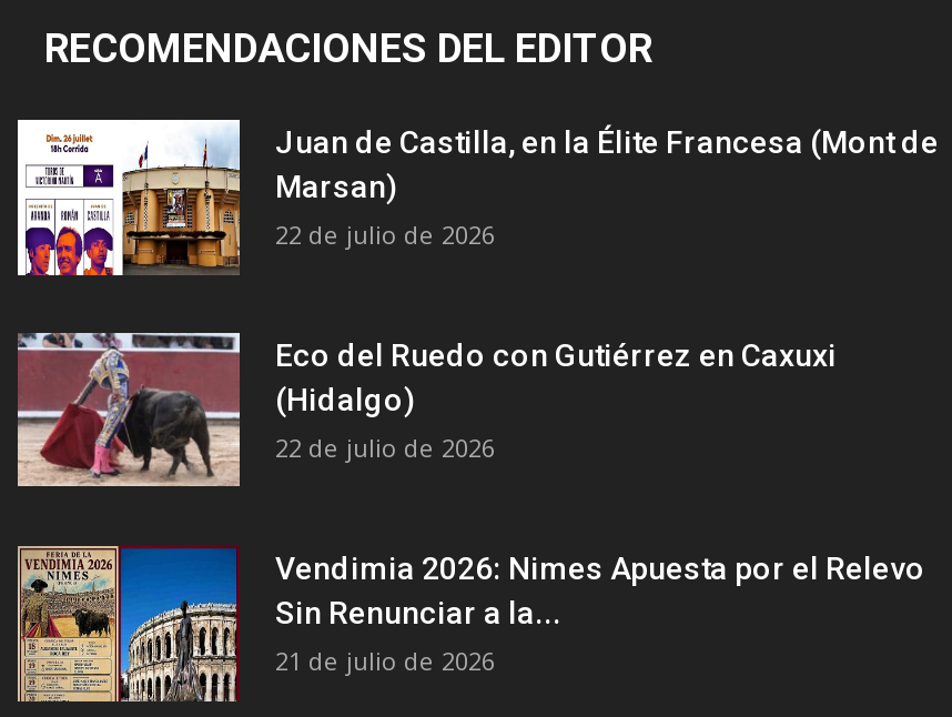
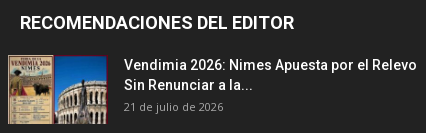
- [image]
- Juan de Castilla, en la Élite Francesa (Mont de
- Marsan)
- 22 de julio de 2026
- Eco del Ruedo con Gutiérrez en Caxuxi
- (Hidalgo)
- 22 de julio de 2026

- [image]
